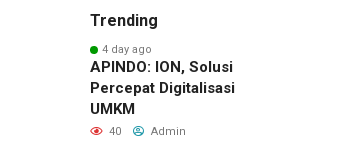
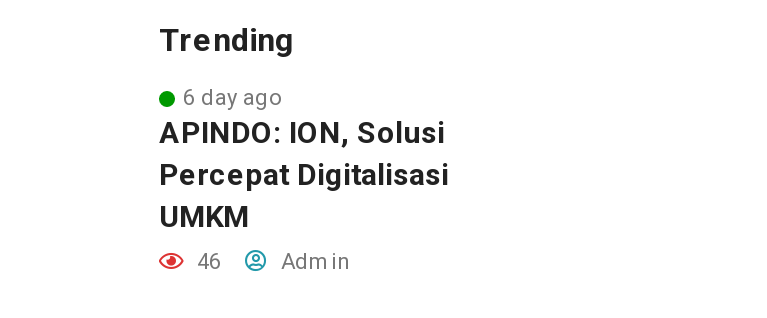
- 4 day ago
+ 6 day ago

- 40
+ 46
